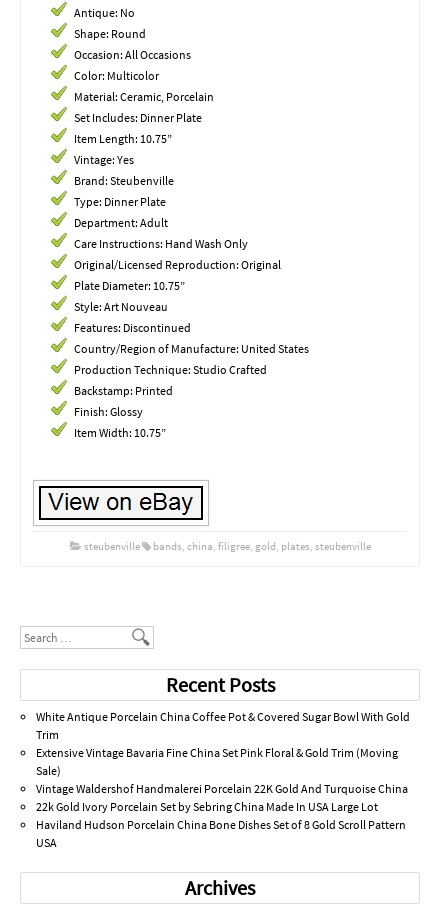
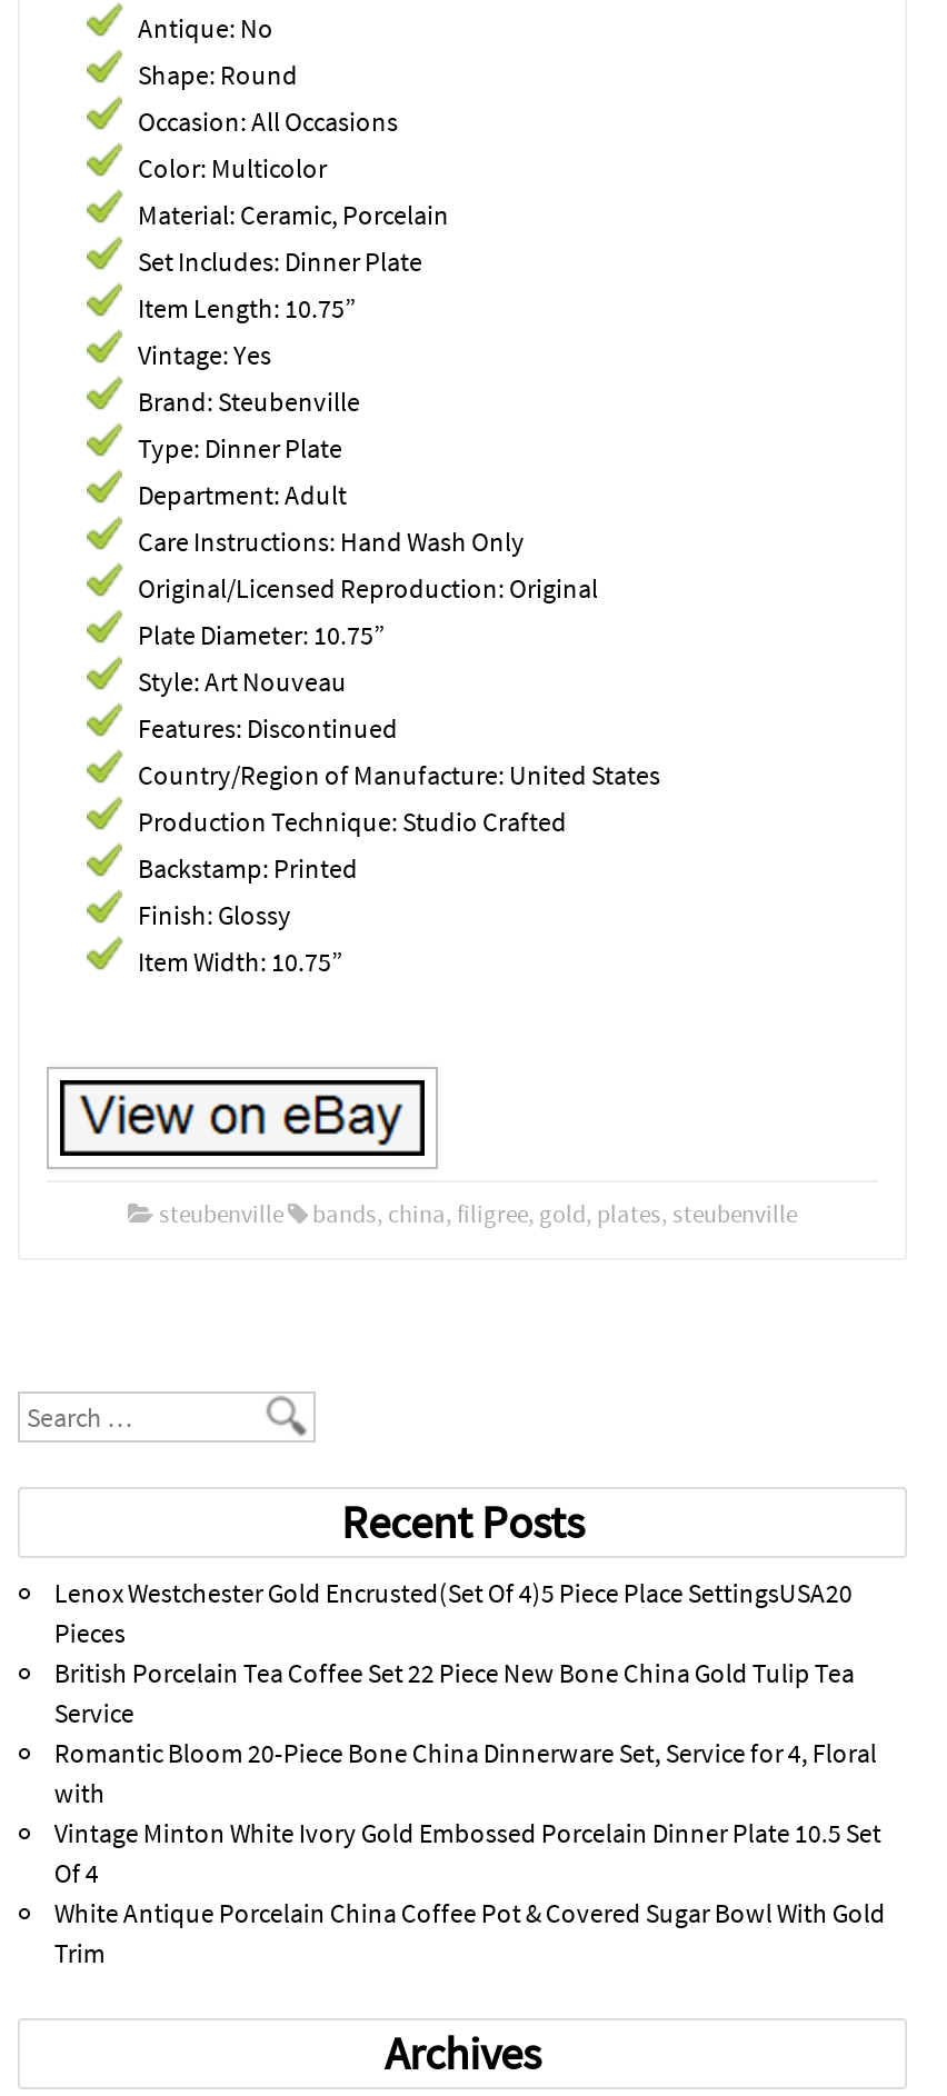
+ Lenox Westchester Gold Encrusted(Set Of 4)5 Piece Place SettingsUSA20
+ Pieces
+ British Porcelain Tea Coffee Set 22 Piece New Bone China Gold Tulip Tea
+ Service
+ Romantic Bloom 20-Piece Bone China Dinnerware Set, Service for 4, Floral
+ with
+ Vintage Minton White Ivory Gold Embossed Porcelain Dinner Plate 10.5 Set
+ Of 4

moved down: White Antique Porcelain China Coffee Pot & Covered Sugar Bowl With Gold | Trim

- Extensive Vintage Bavaria Fine China Set Pink Floral & Gold Trim (Moving
- Sale)
- Vintage Waldershof Handmalerei Porcelain 22K Gold And Turquoise China
- 22k Gold Ivory Porcelain Set by Sebring China Made In USA Large Lot
- Haviland Hudson Porcelain China Bone Dishes Set of 8 Gold Scroll Pattern
- USA
